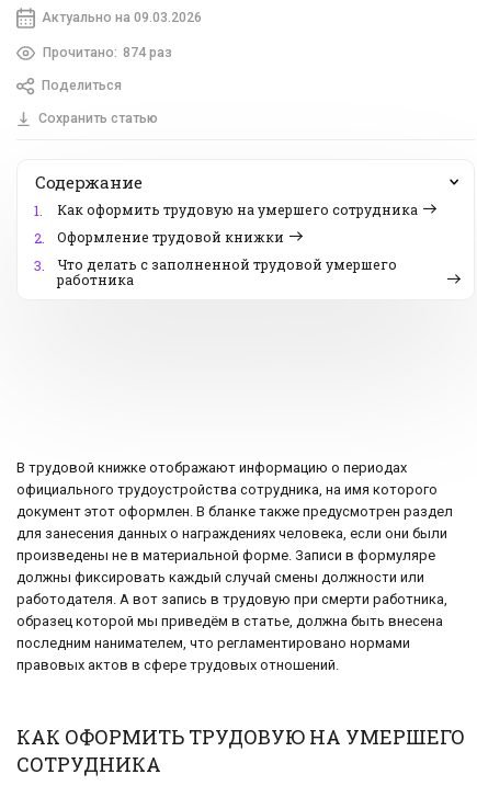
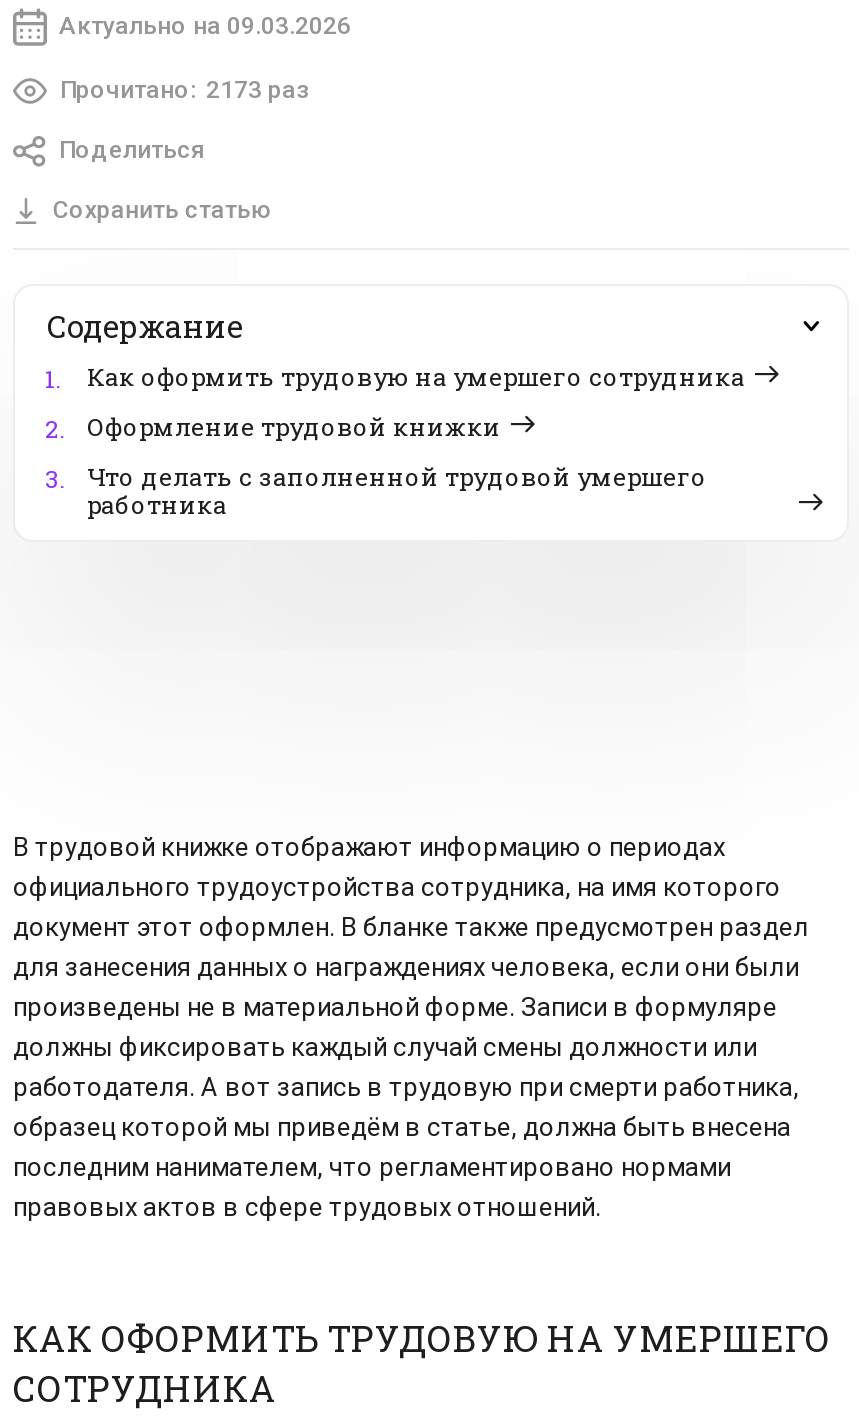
- Прочитано: 874 раз
+ Прочитано: 2173 раз
